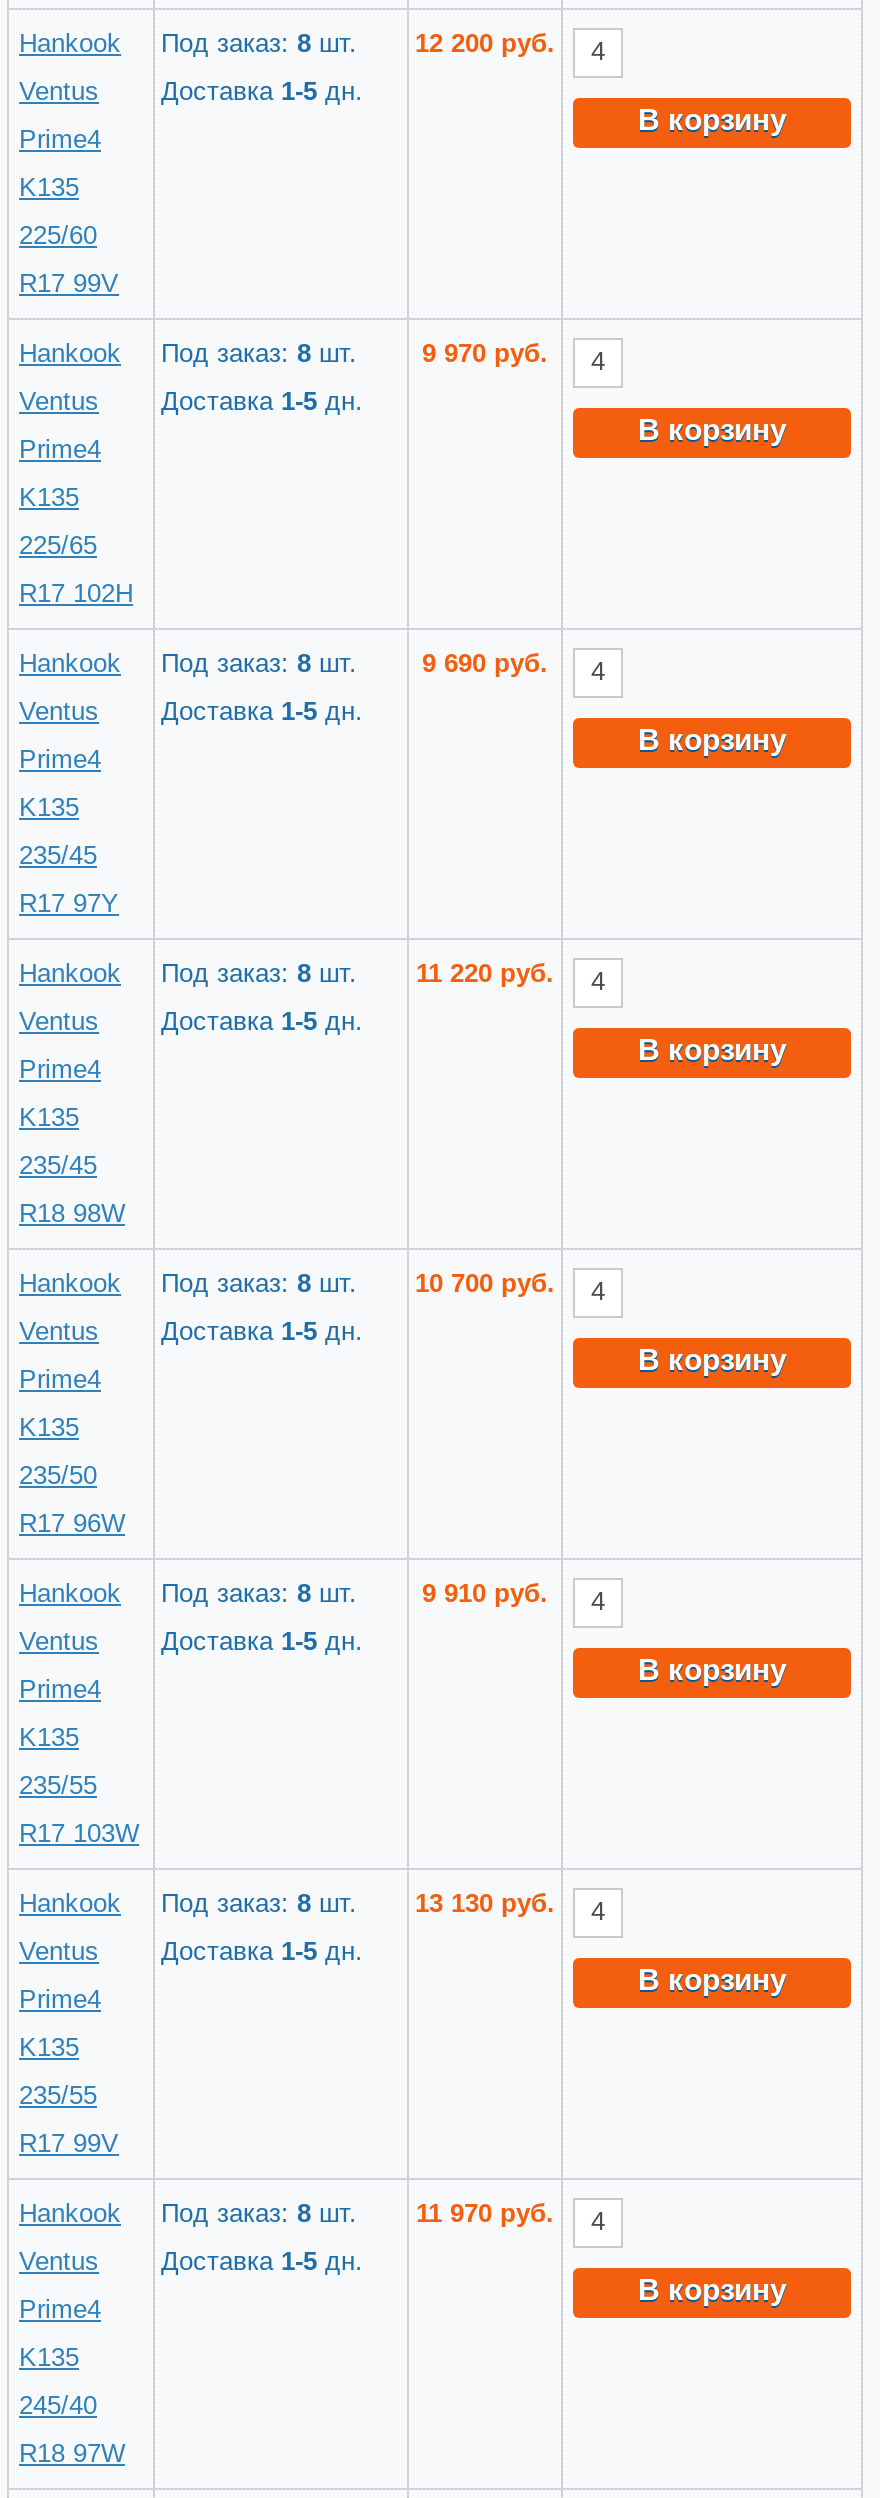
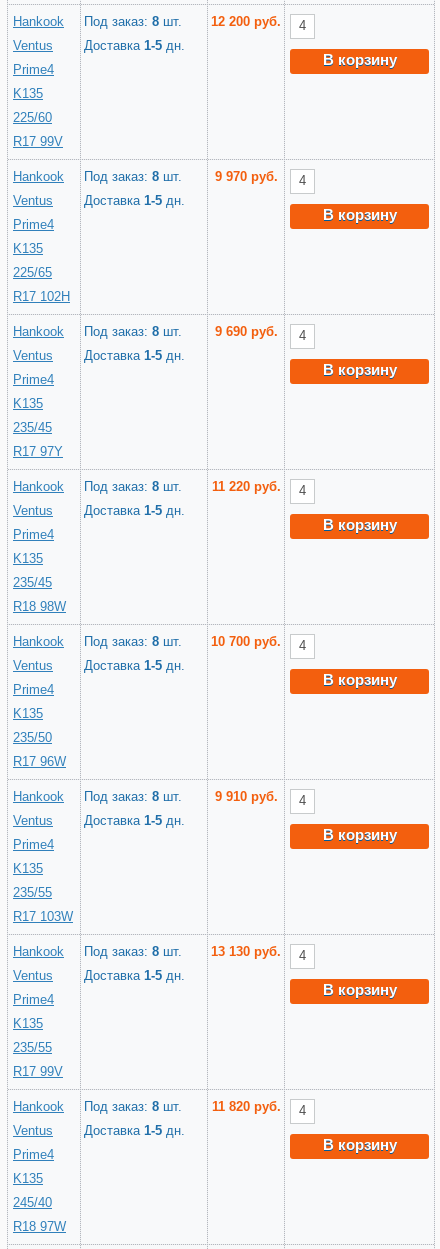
- Hankook Под заказ: 8 шт. 11 970 руб.
+ Hankook Под заказ: 8 шт. 11 820 руб.
